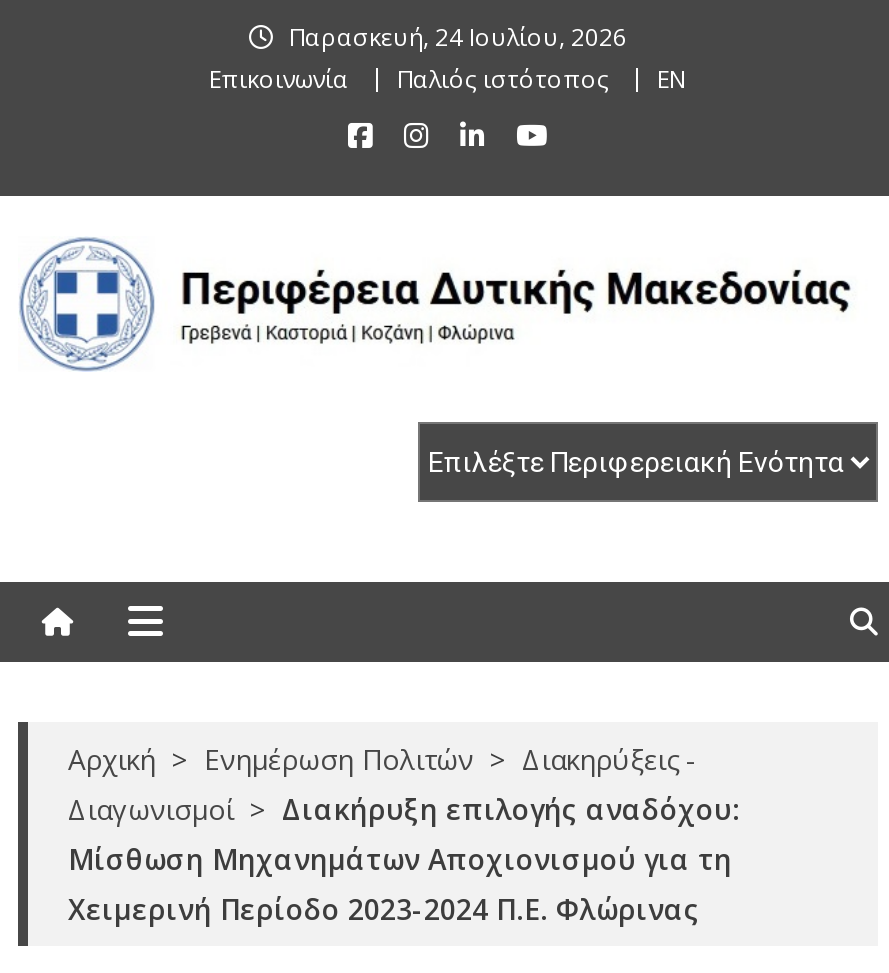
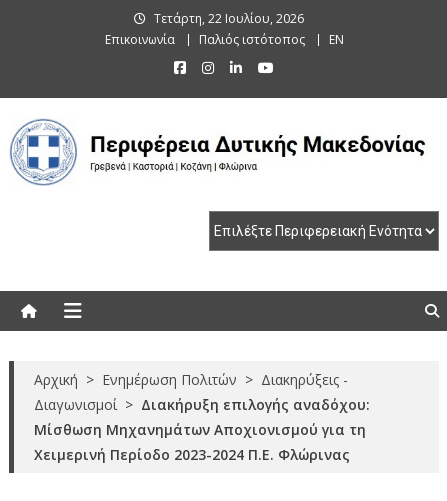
- Παρασκευή, 24 Ιουλίου, 2026
+ Τετάρτη, 22 Ιουλίου, 2026
